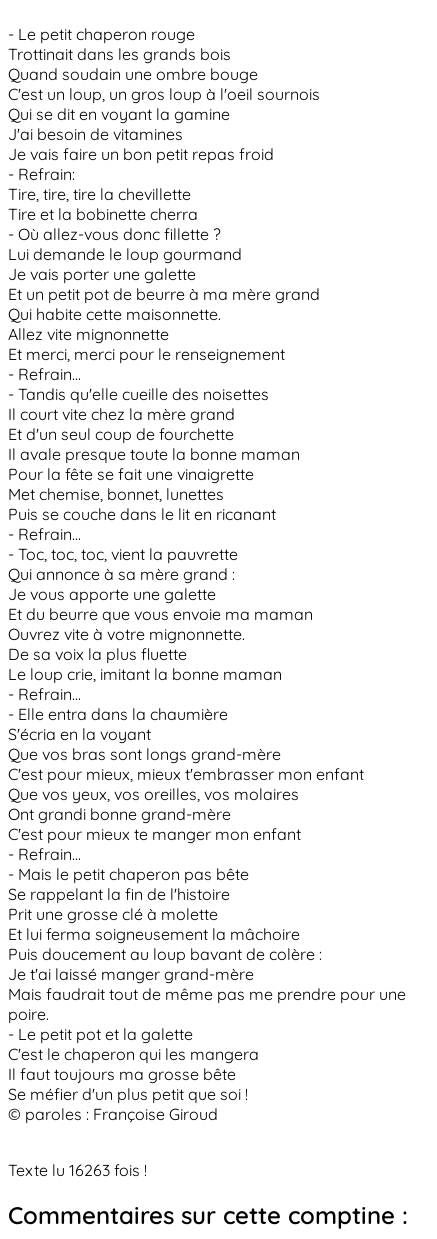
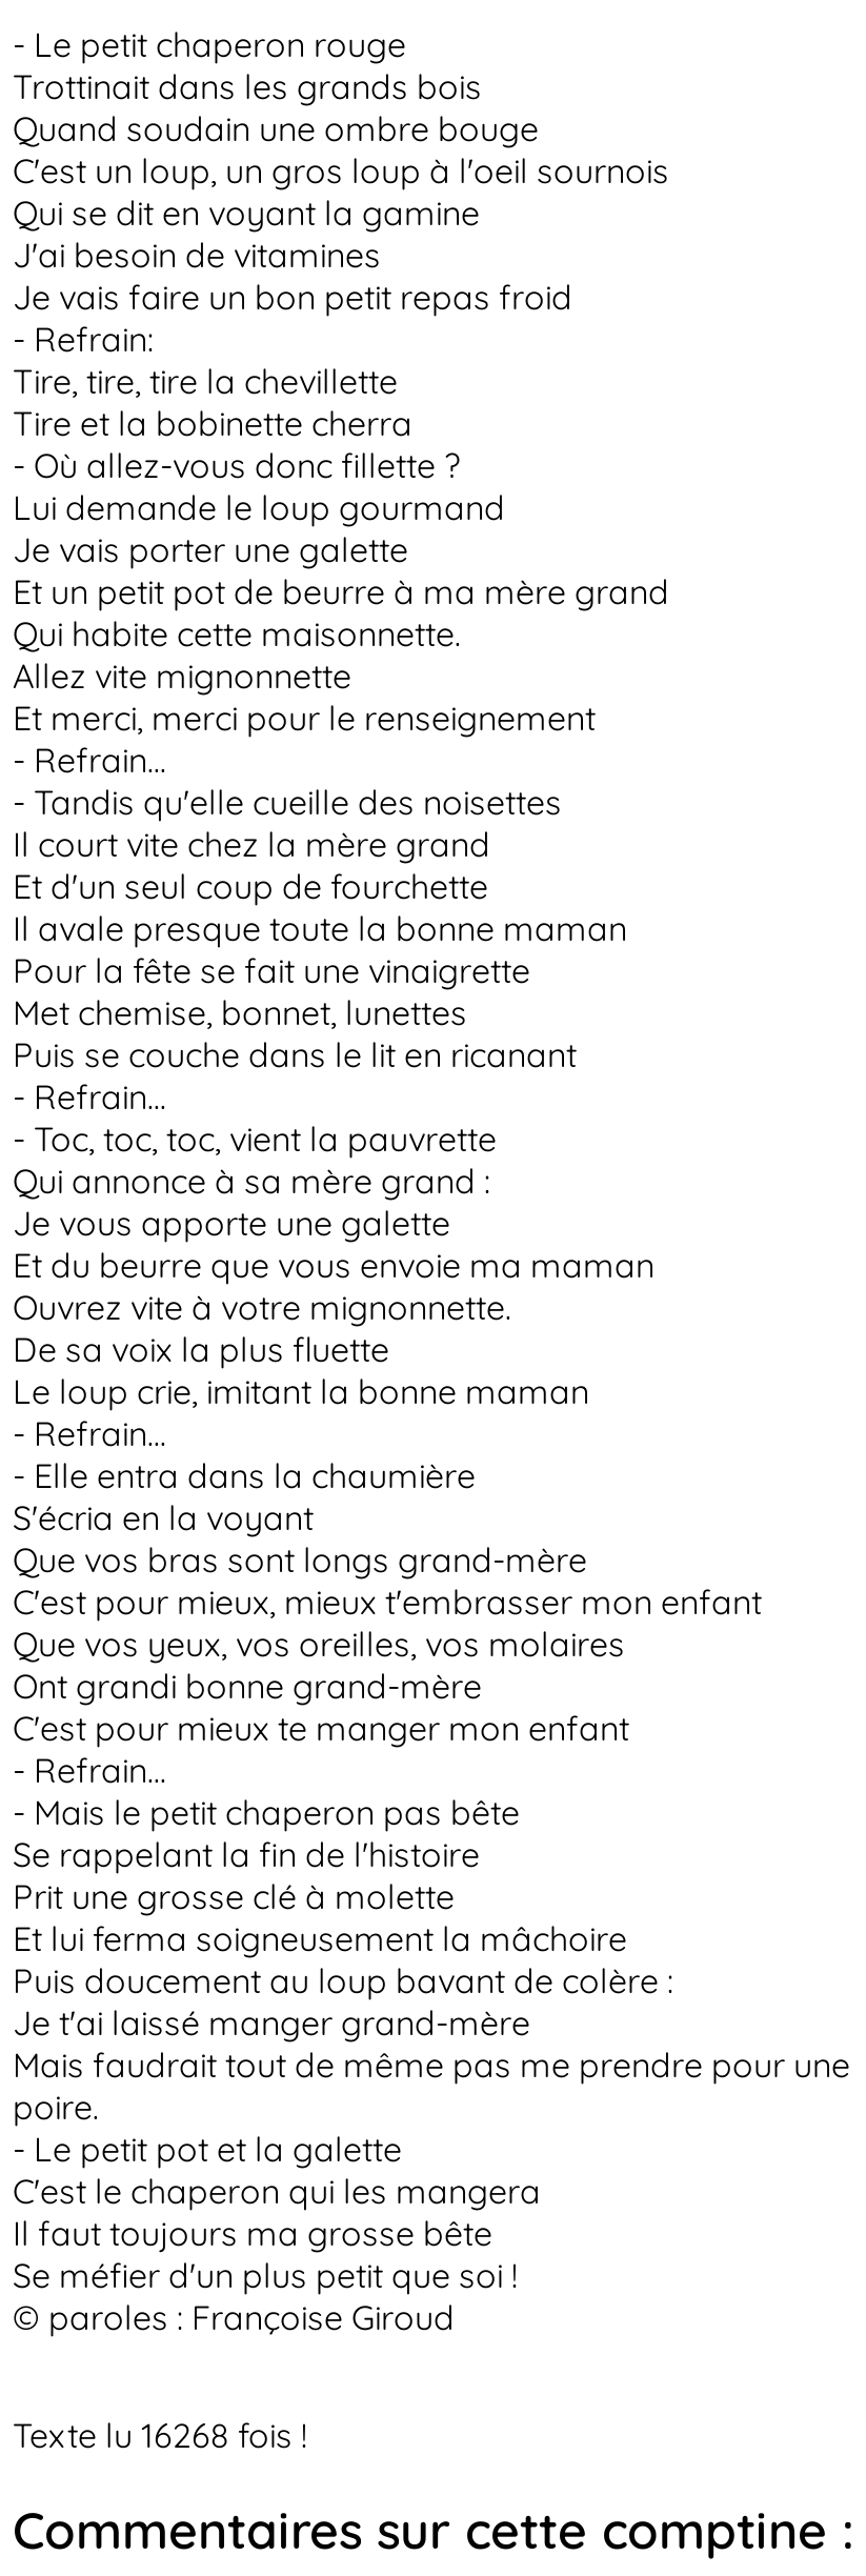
- Texte lu 16263 fois !
+ Texte lu 16268 fois !
